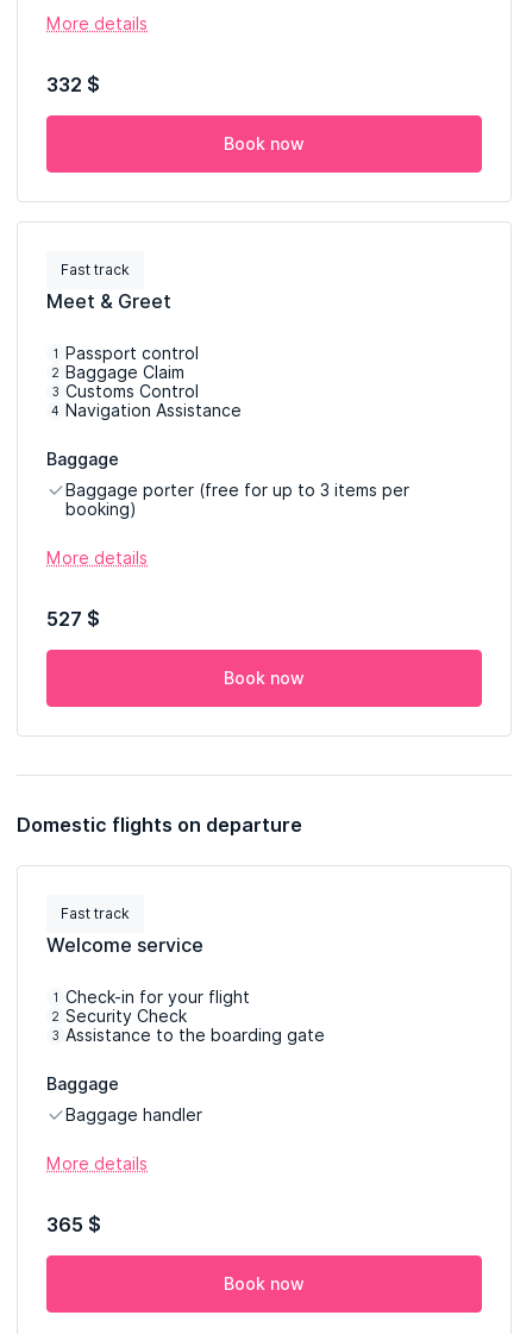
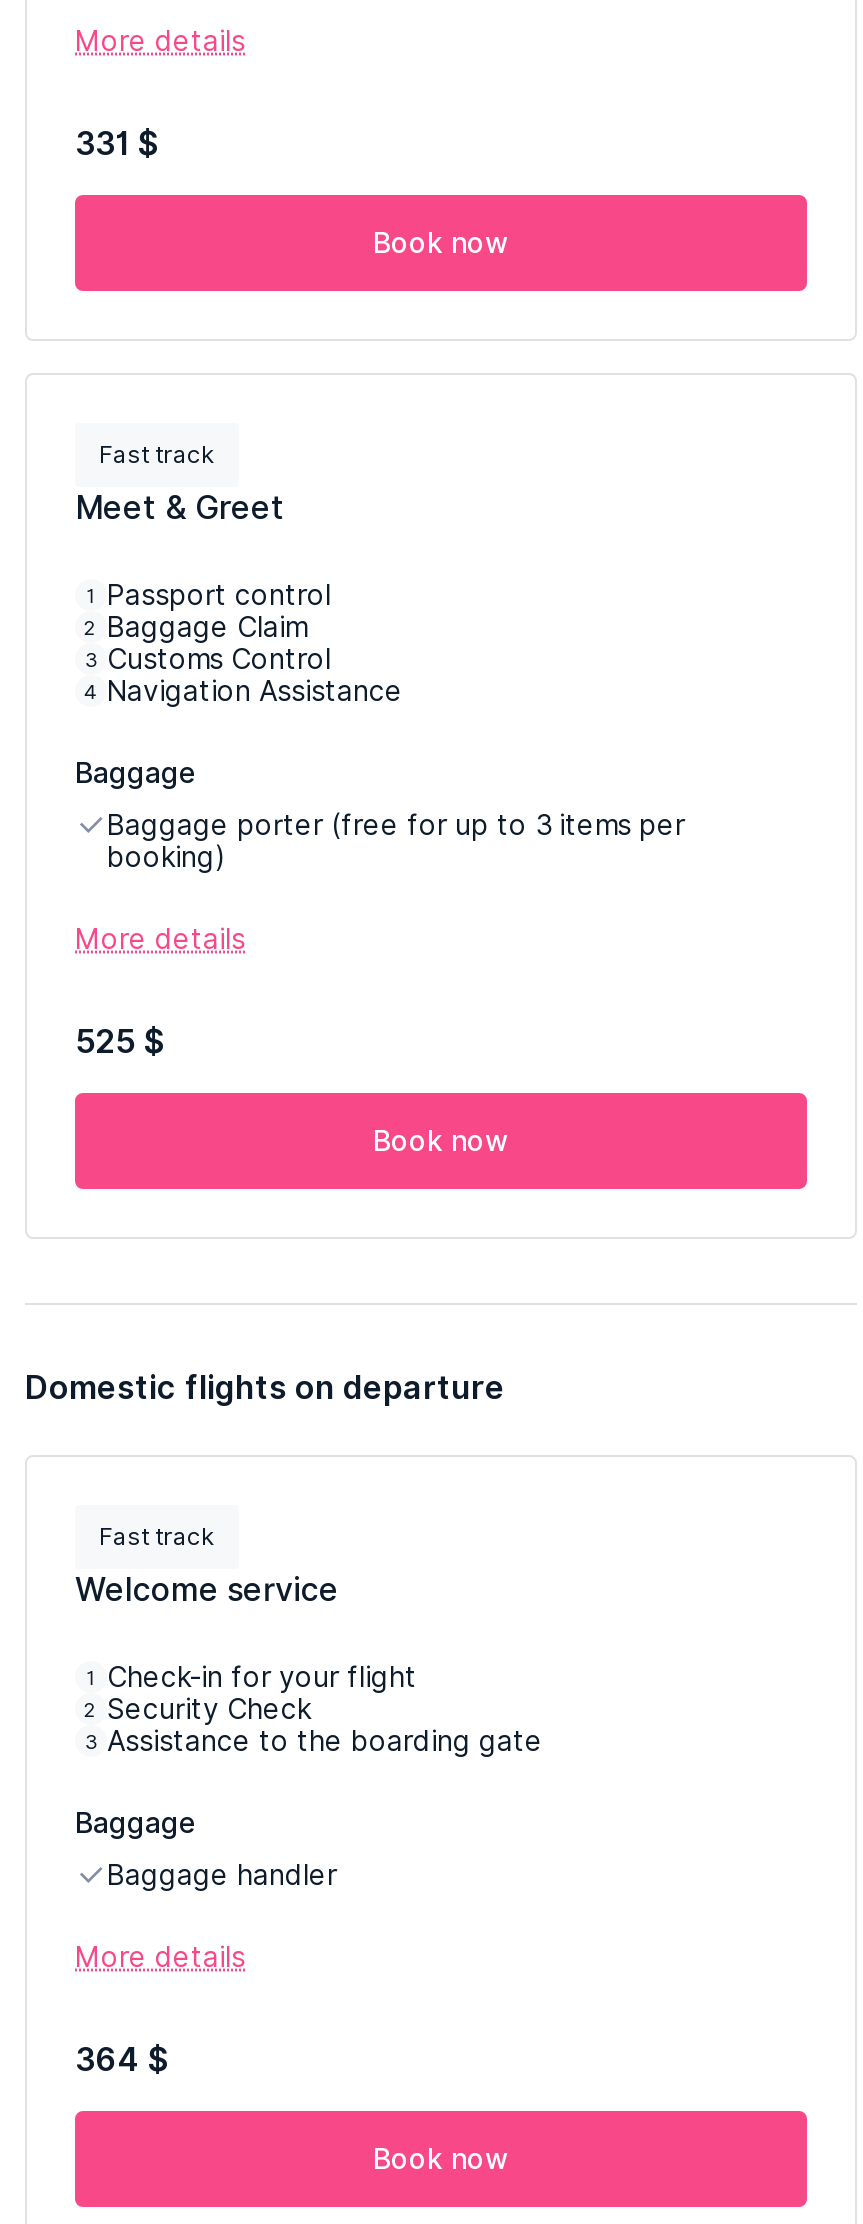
- 332 $
+ 331 $

- 527 $
+ 525 $

- 365 $
+ 364 $
